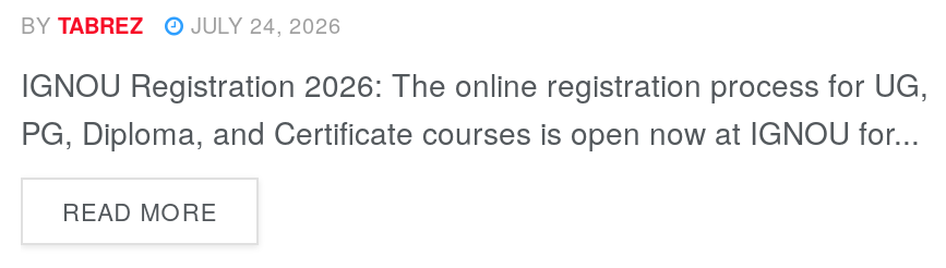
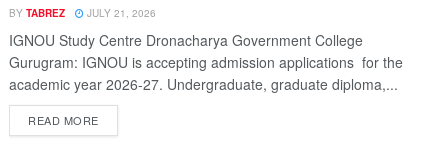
- BY TABREZ JULY 24, 2026
+ BY TABREZ JULY 21, 2026

- IGNOU Registration 2026: The online registration process for UG,
- PG, Diploma, and Certificate courses is open now at IGNOU for...
+ IGNOU Study Centre Dronacharya Government College
+ Gurugram: IGNOU is accepting admission applications for the
+ academic year 2026-27. Undergraduate, graduate diploma,...
